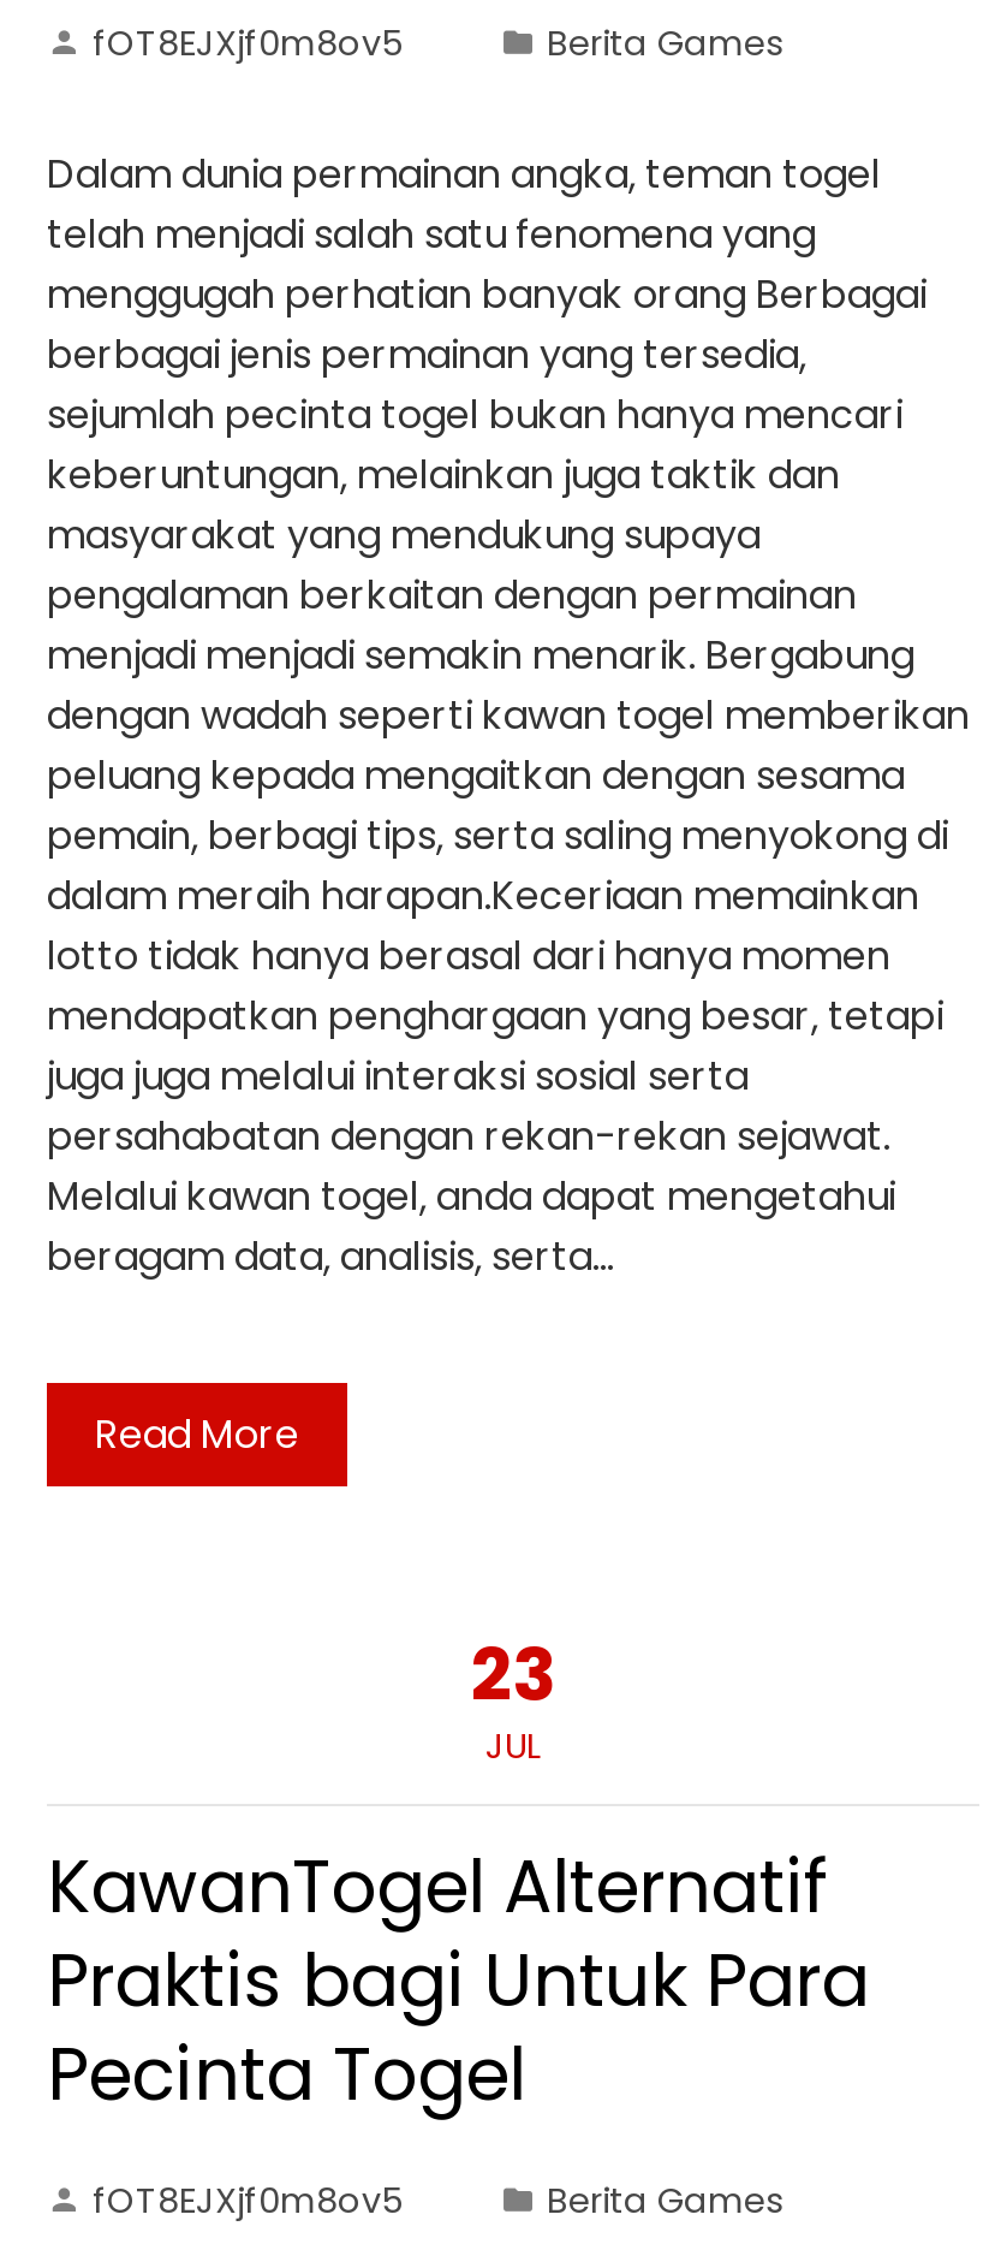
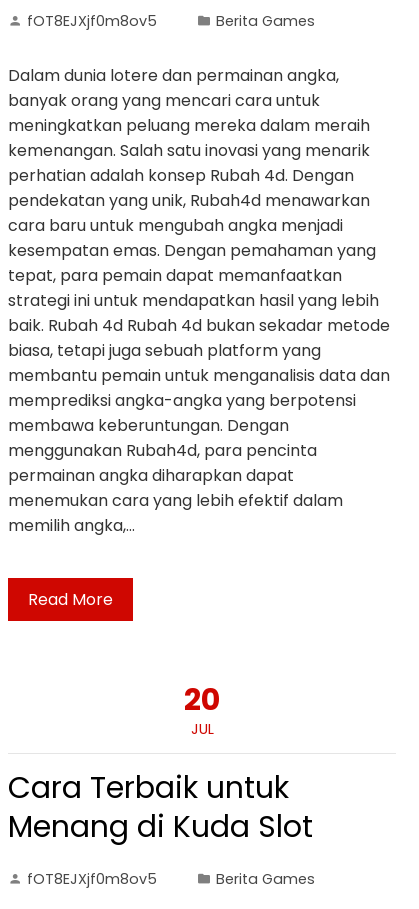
- Dalam dunia permainan angka, teman togel
- telah menjadi salah satu fenomena yang
- menggugah perhatian banyak orang Berbagai
- berbagai jenis permainan yang tersedia,
- sejumlah pecinta togel bukan hanya mencari
- keberuntungan, melainkan juga taktik dan
- masyarakat yang mendukung supaya
- pengalaman berkaitan dengan permainan
- menjadi menjadi semakin menarik. Bergabung
- dengan wadah seperti kawan togel memberikan
- peluang kepada mengaitkan dengan sesama
- pemain, berbagi tips, serta saling menyokong di
- dalam meraih harapan.Keceriaan memainkan
- lotto tidak hanya berasal dari hanya momen
- mendapatkan penghargaan yang besar, tetapi
- juga juga melalui interaksi sosial serta
- persahabatan dengan rekan-rekan sejawat.
- Melalui kawan togel, anda dapat mengetahui
- beragam data, analisis, serta…
+ Dalam dunia lotere dan permainan angka,
+ banyak orang yang mencari cara untuk
+ meningkatkan peluang mereka dalam meraih
+ kemenangan. Salah satu inovasi yang menarik
+ perhatian adalah konsep Rubah 4d. Dengan
+ pendekatan yang unik, Rubah4d menawarkan
+ cara baru untuk mengubah angka menjadi
+ kesempatan emas. Dengan pemahaman yang
+ tepat, para pemain dapat memanfaatkan
+ strategi ini untuk mendapatkan hasil yang lebih
+ baik. Rubah 4d Rubah 4d bukan sekadar metode
+ biasa, tetapi juga sebuah platform yang
+ membantu pemain untuk menganalisis data dan
+ memprediksi angka-angka yang berpotensi
+ membawa keberuntungan. Dengan
+ menggunakan Rubah4d, para pencinta
+ permainan angka diharapkan dapat
+ menemukan cara yang lebih efektif dalam
+ memilih angka,…

- 23
+ 20

- KawanTogel Alternatif
- Praktis bagi Untuk Para
- Pecinta Togel
+ Cara Terbaik untuk
+ Menang di Kuda Slot
